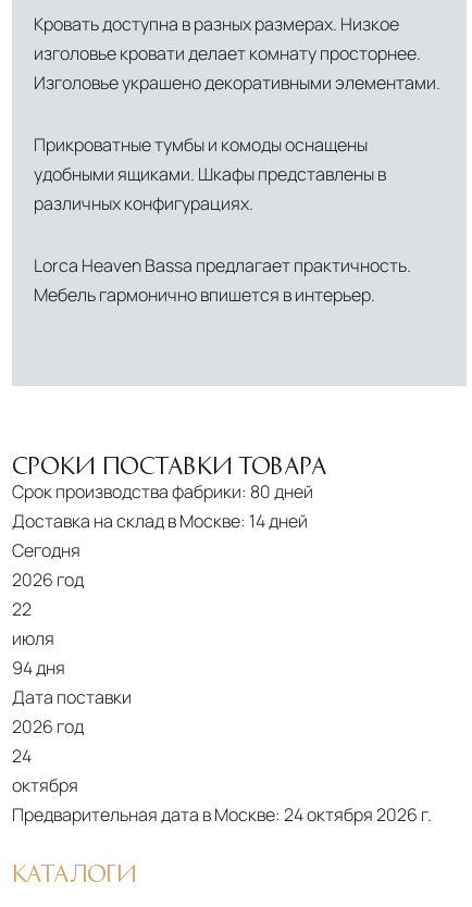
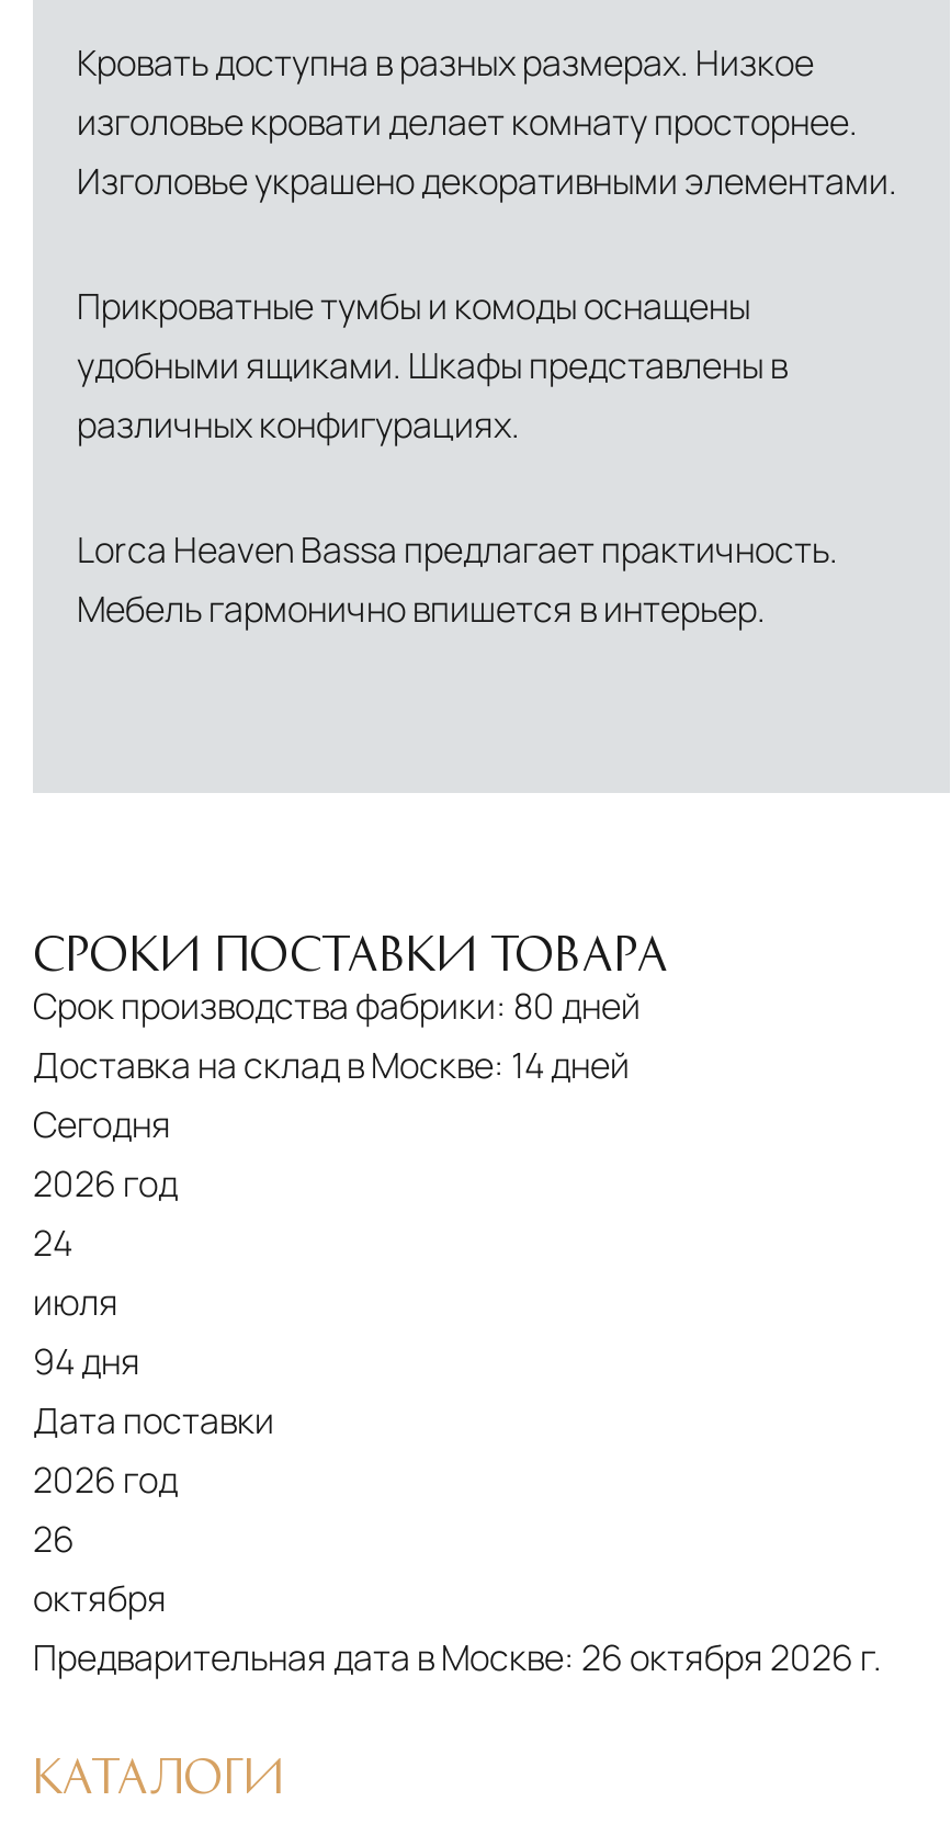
- 22
+ 24

- 24
+ 26

- Предварительная дата в Москве: 24 октября 2026 г.
+ Предварительная дата в Москве: 26 октября 2026 г.
